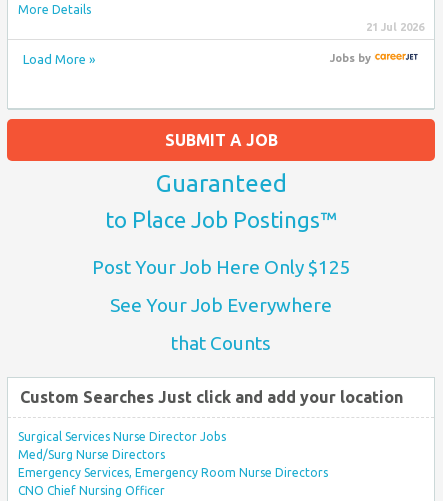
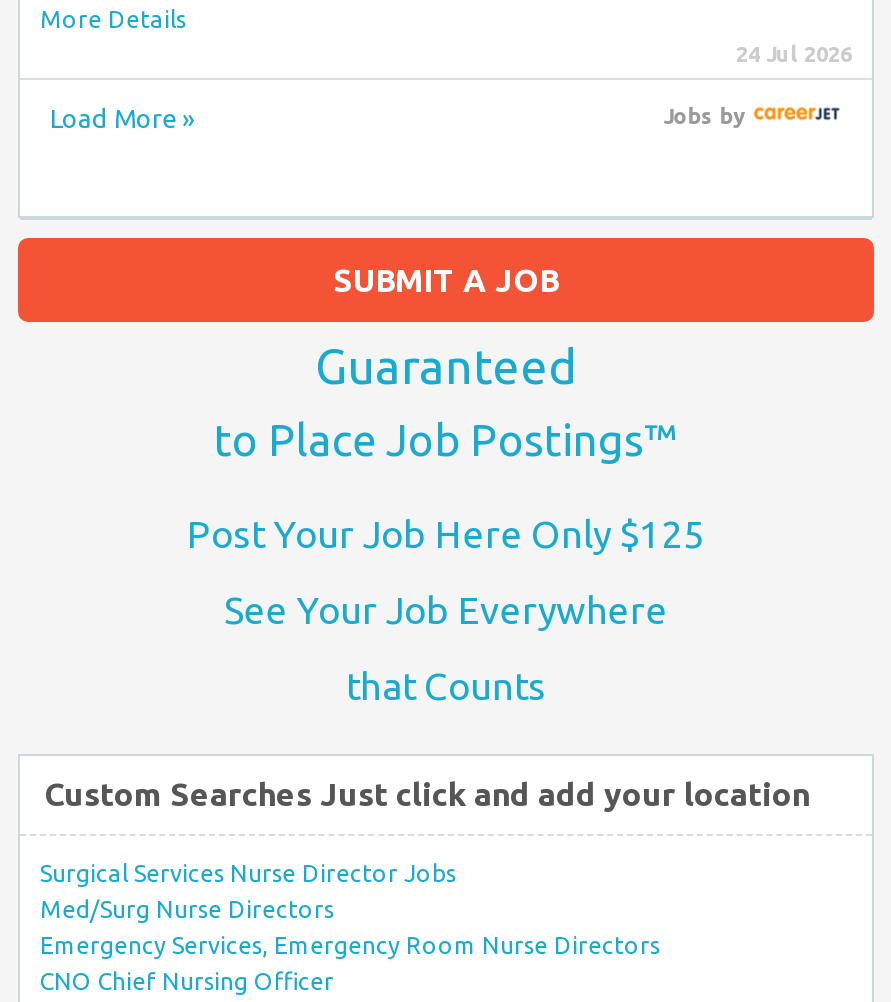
- 21 Jul 2026
+ 24 Jul 2026
